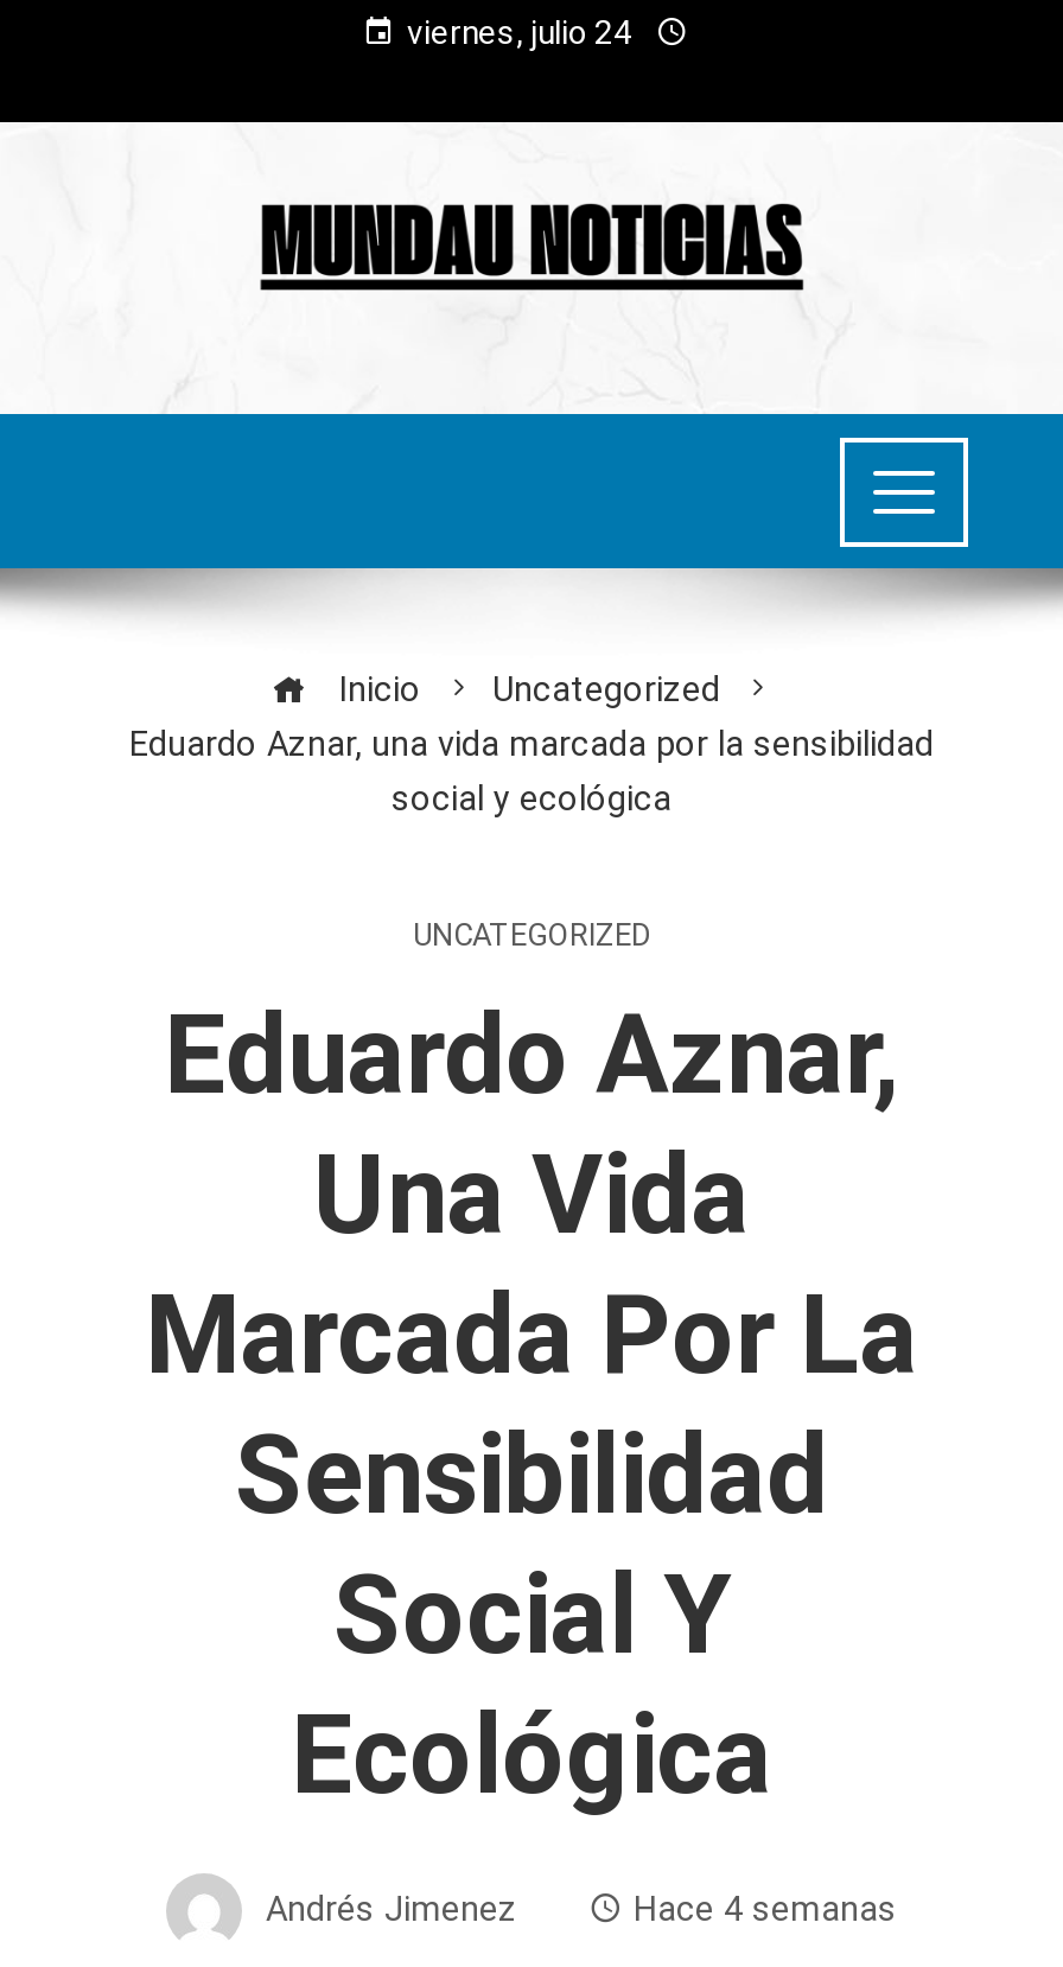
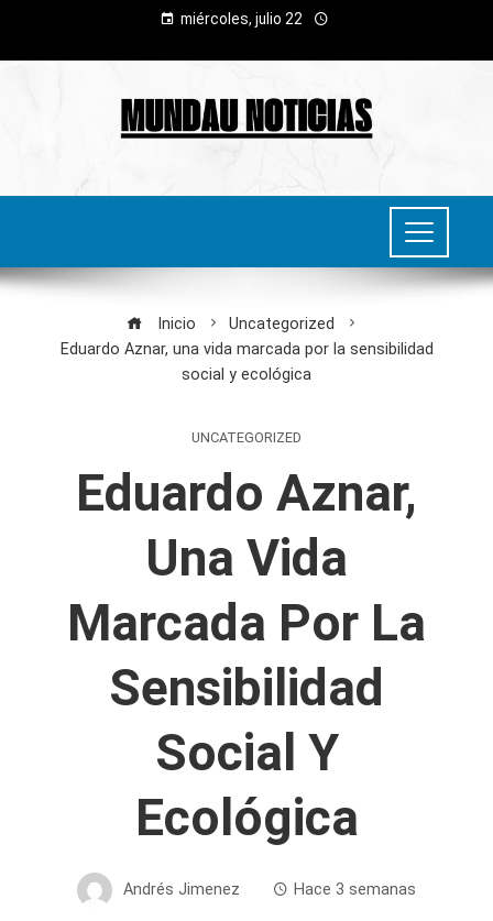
- viernes, julio 24
+ miércoles, julio 22

- Hace 4 semanas
+ Hace 3 semanas
